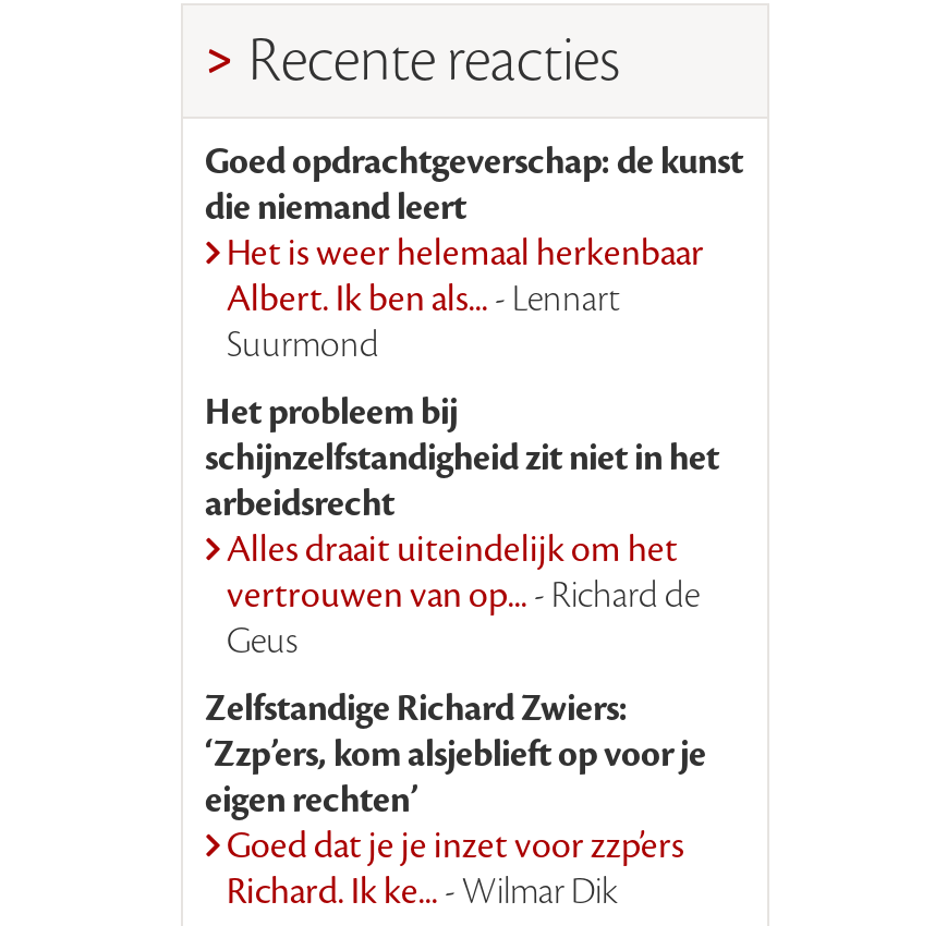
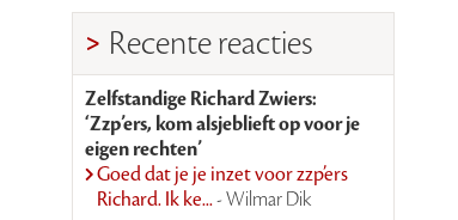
- Goed opdrachtgeverschap: de kunst
- die niemand leert
- Het is weer helemaal herkenbaar
- Albert. Ik ben als... - Lennart
- Suurmond
- Het probleem bij
- schijnzelfstandigheid zit niet in het
- arbeidsrecht
- Alles draait uiteindelijk om het
- vertrouwen van op... - Richard de
- Geus
